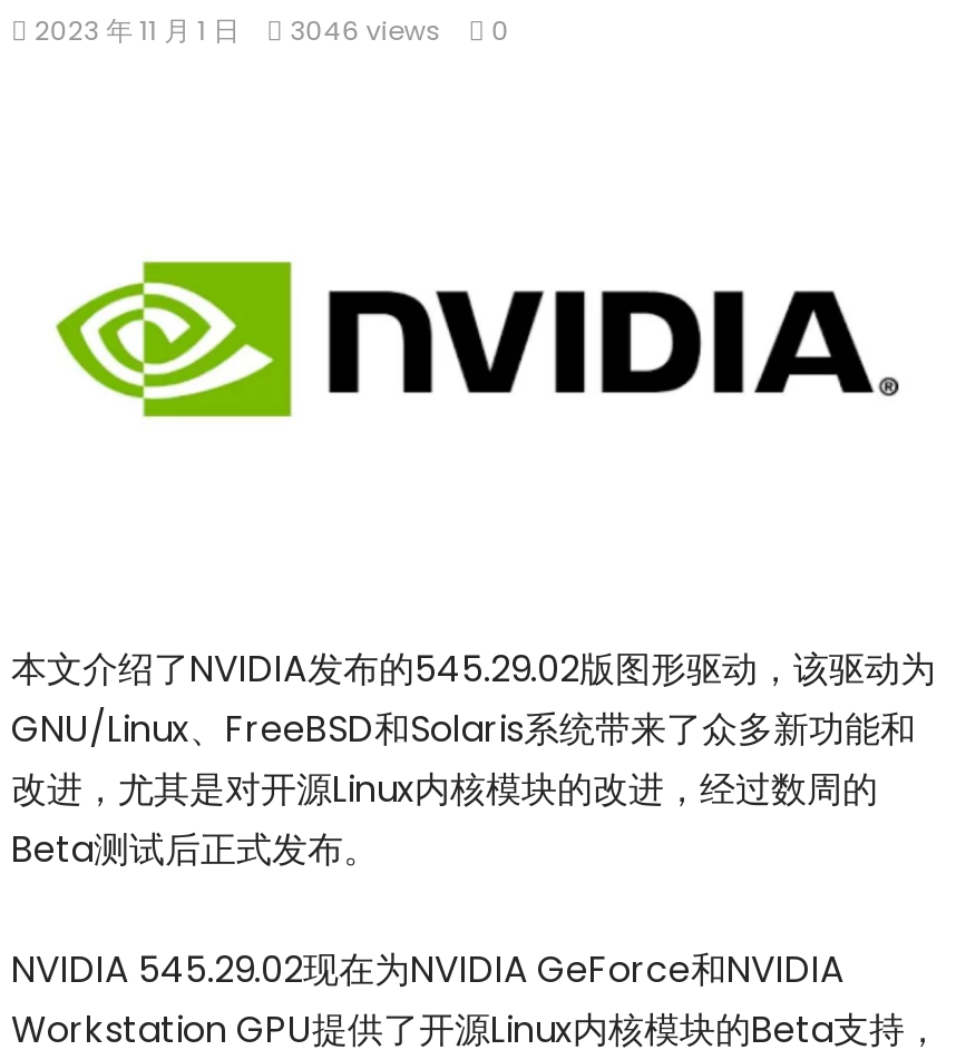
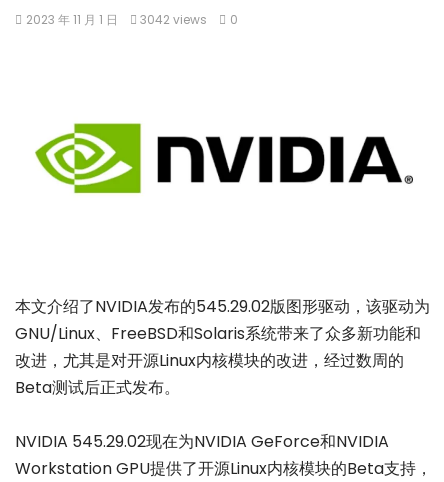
- 2023 年 11 月 1 日 3046 views 0
+ 2023 年 11 月 1 日 3042 views 0
